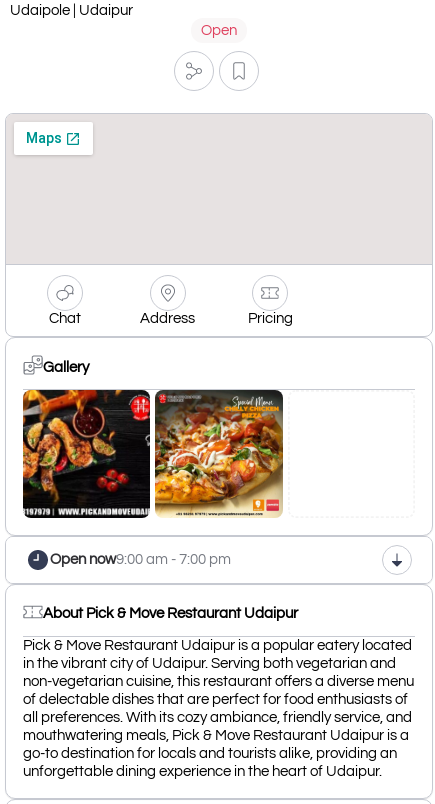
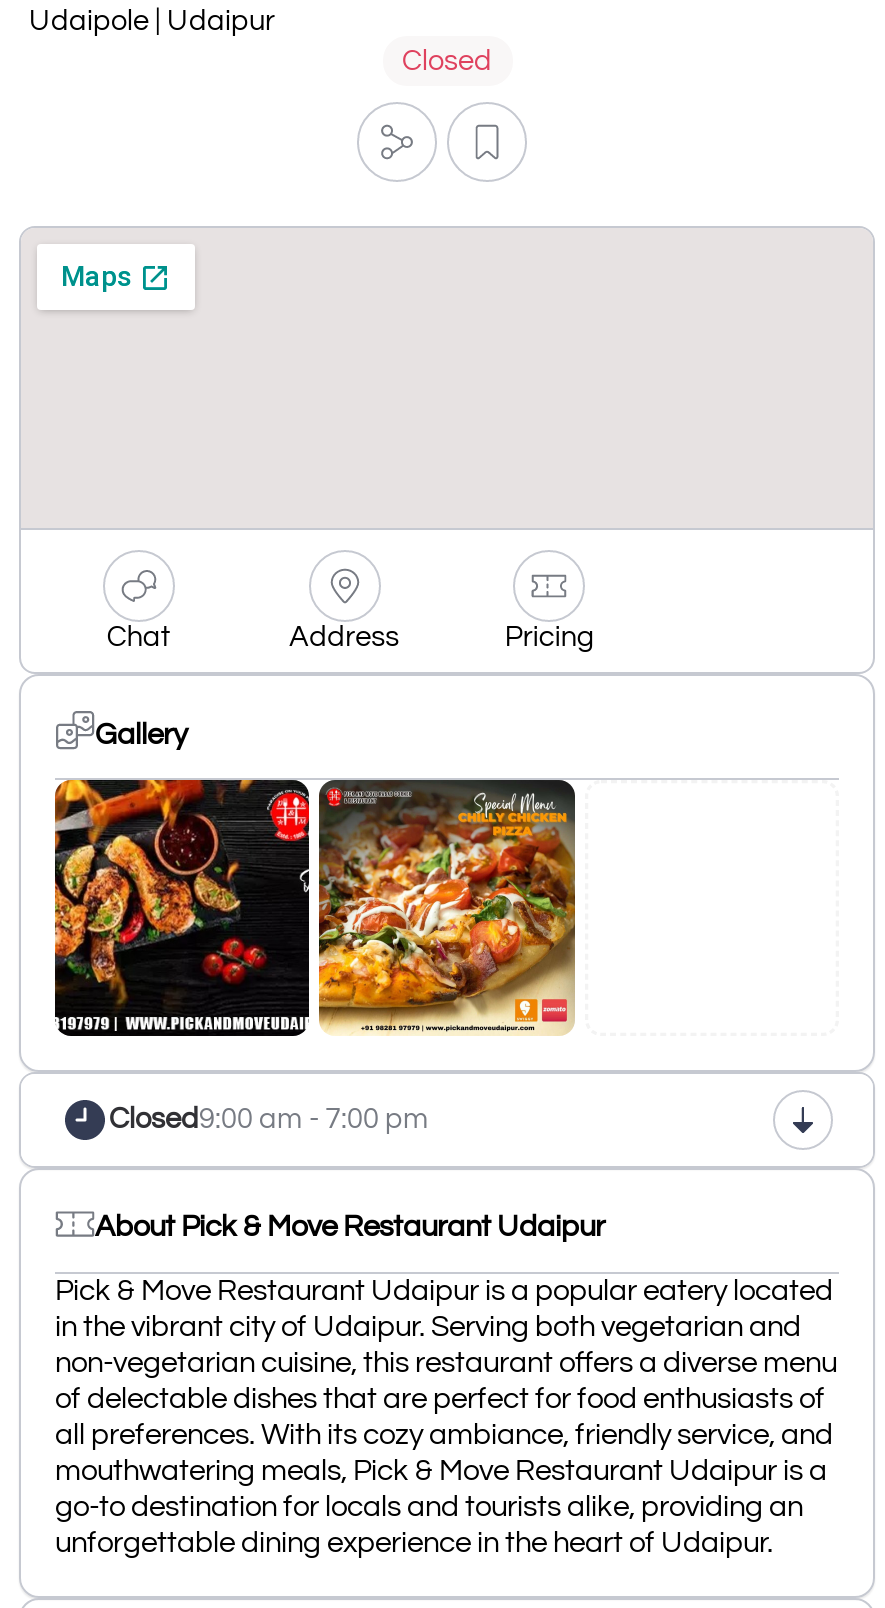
- Open
+ Closed

- Open now9:00 am - 7:00 pm
+ Closed9:00 am - 7:00 pm
